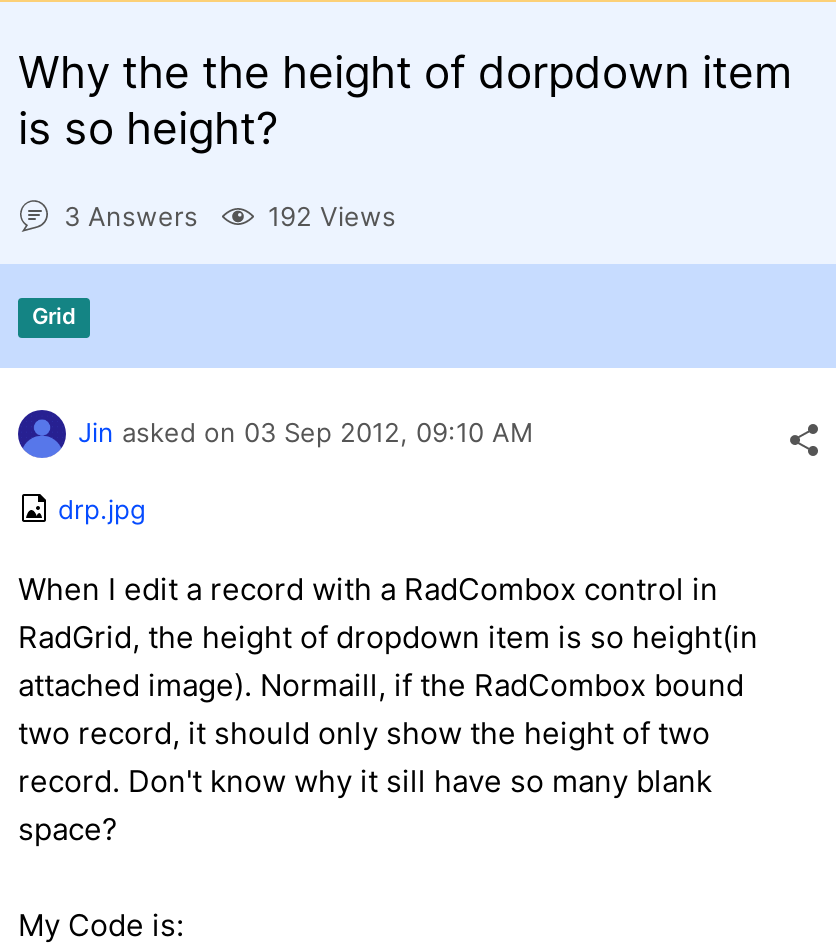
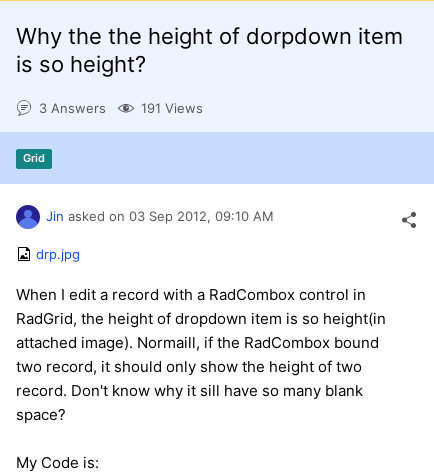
- 192 Views
+ 191 Views
